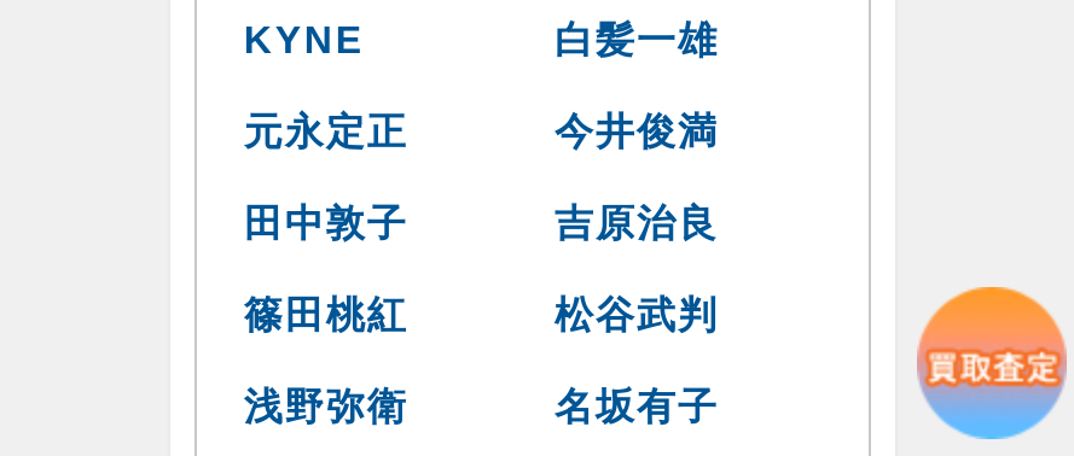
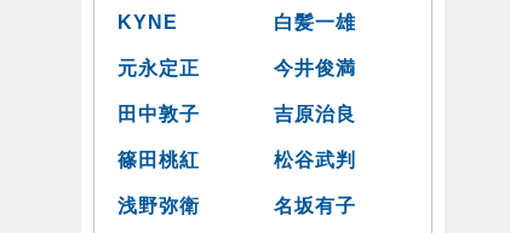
- [image]
